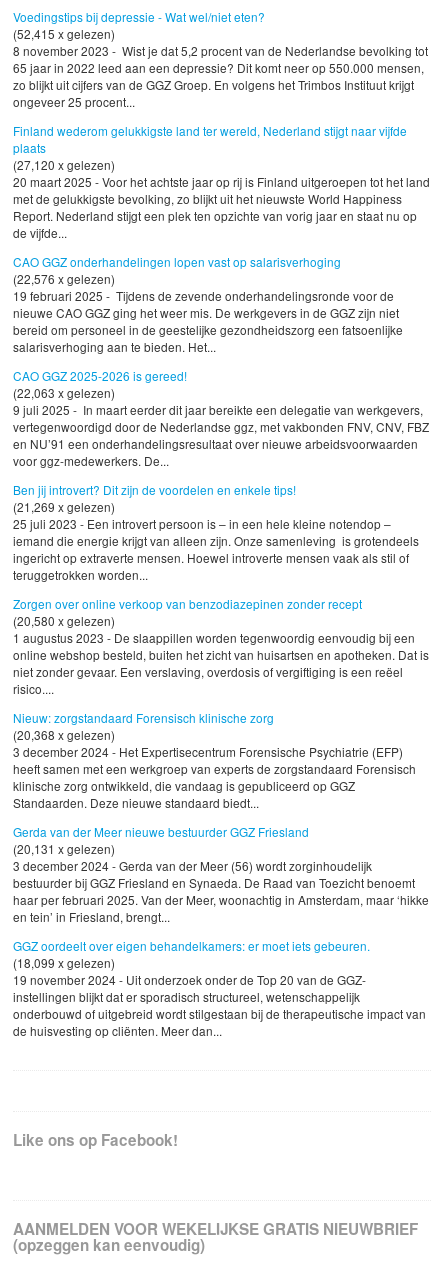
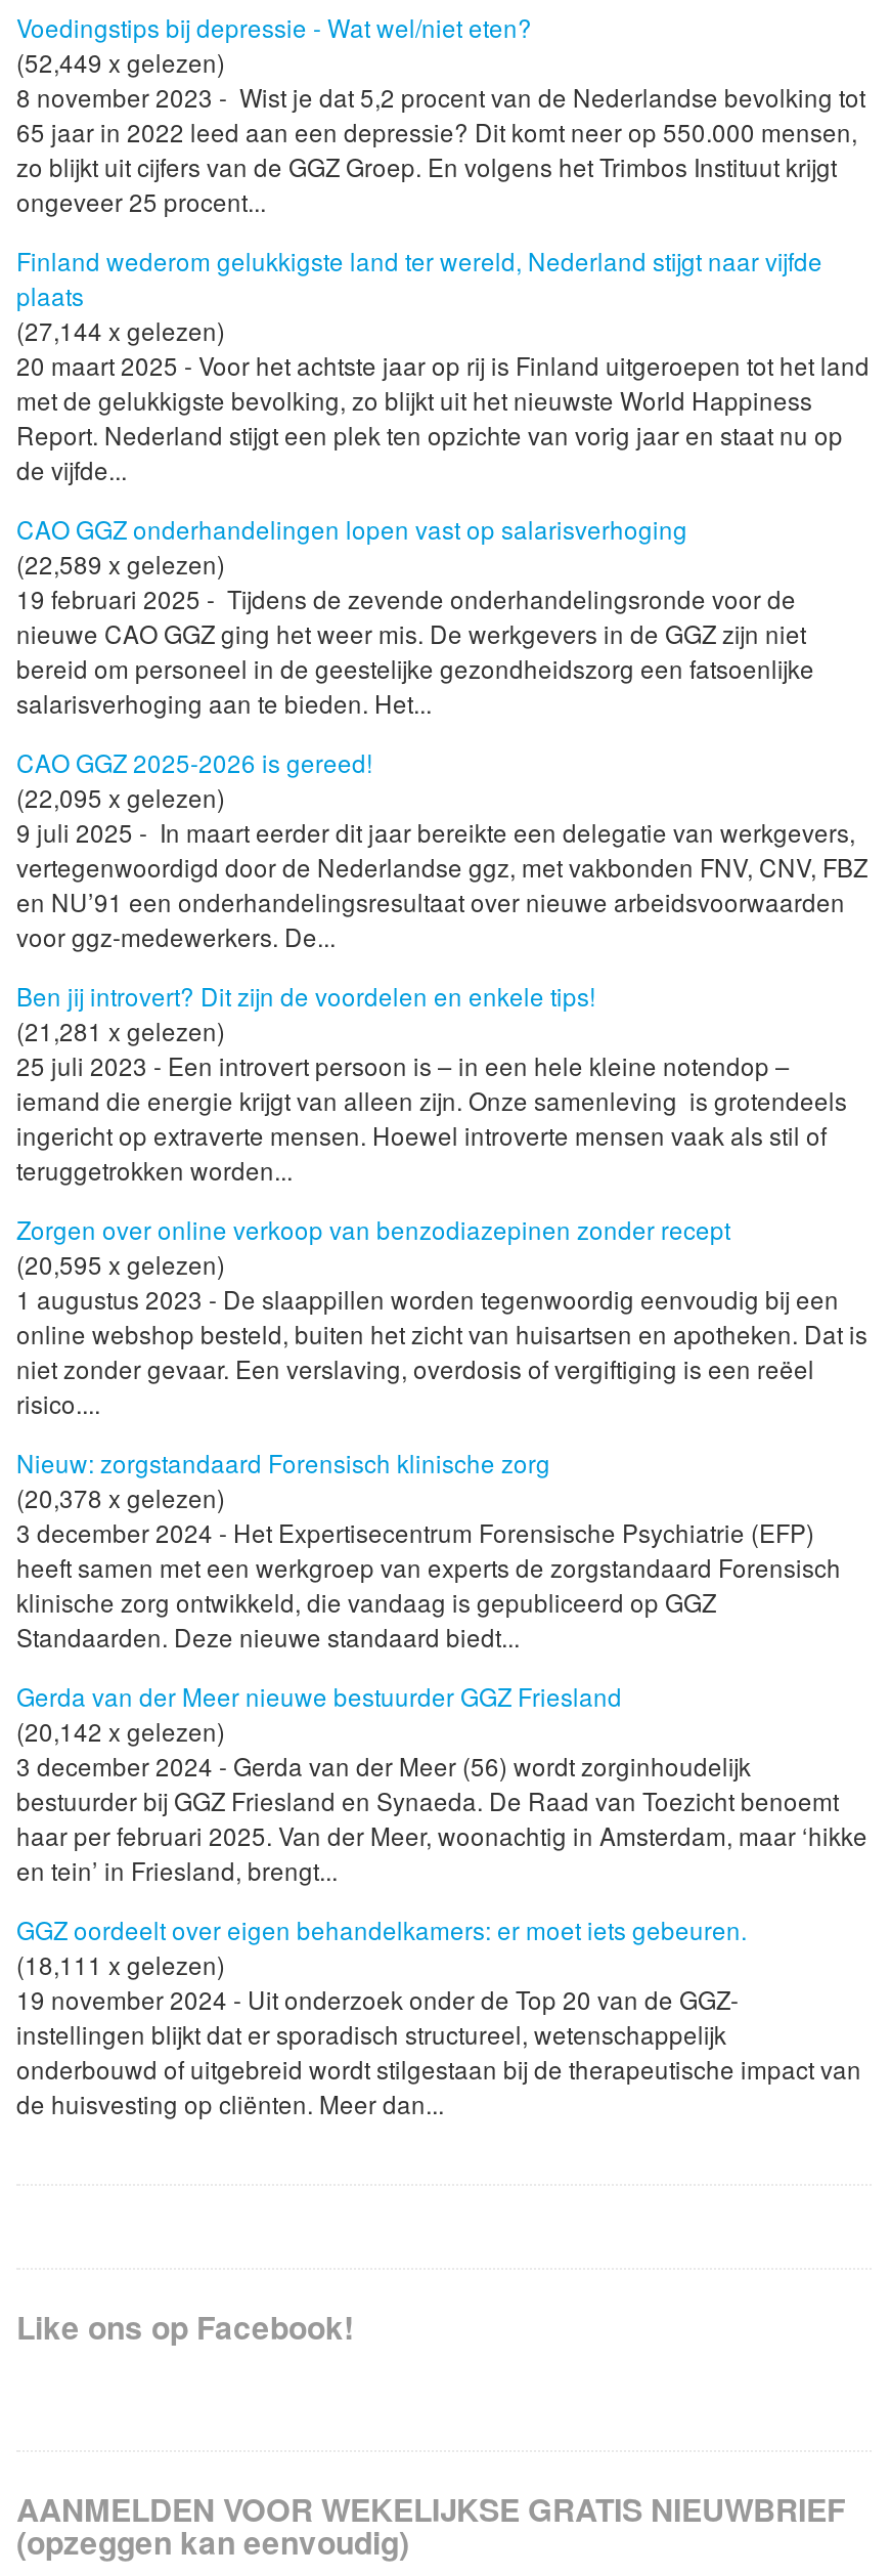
- (52,415 x gelezen)
+ (52,449 x gelezen)

- (27,120 x gelezen)
+ (27,144 x gelezen)

- (22,576 x gelezen)
+ (22,589 x gelezen)

- (22,063 x gelezen)
+ (22,095 x gelezen)

- (21,269 x gelezen)
+ (21,281 x gelezen)

- (20,580 x gelezen)
+ (20,595 x gelezen)

- (20,368 x gelezen)
+ (20,378 x gelezen)

- (20,131 x gelezen)
+ (20,142 x gelezen)

- (18,099 x gelezen)
+ (18,111 x gelezen)
